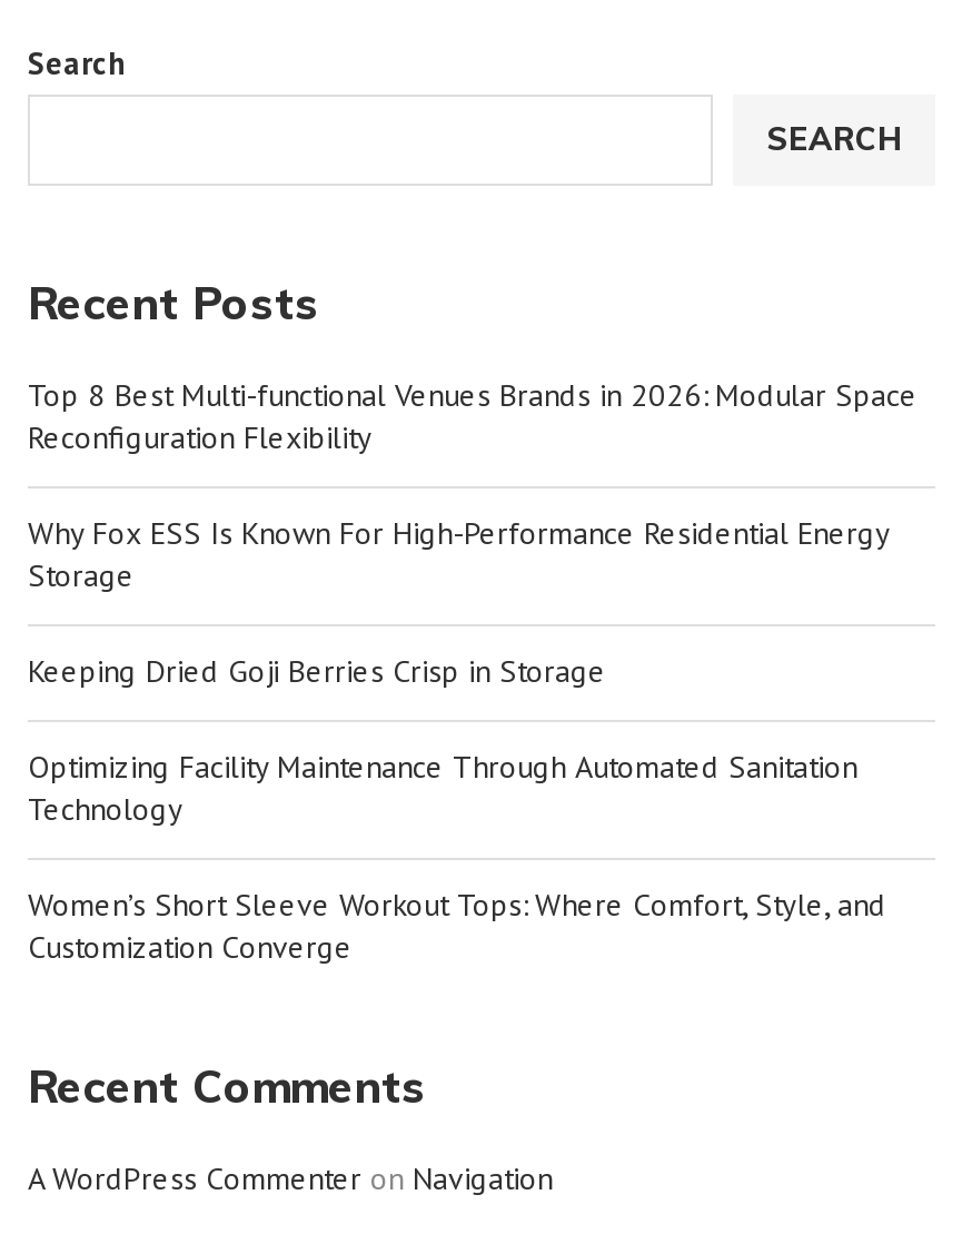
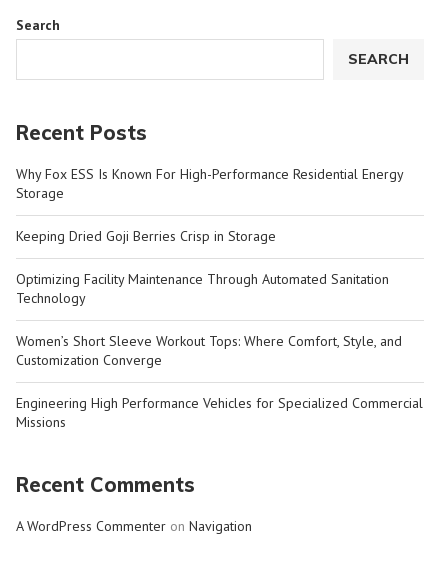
- Top 8 Best Multi-functional Venues Brands in 2026: Modular Space
- Reconfiguration Flexibility

moved up: Why Fox ESS Is Known For High-Performance Residential Energy | Storage | Keeping Dried Goji Berries Crisp in Storage | Optimizing Facility Maintenance Through Automated Sanitation | Technology | Women’s Short Sleeve Workout Tops: Where Comfort, Style, and | Customization Converge

+ Engineering High Performance Vehicles for Specialized Commercial
+ Missions
